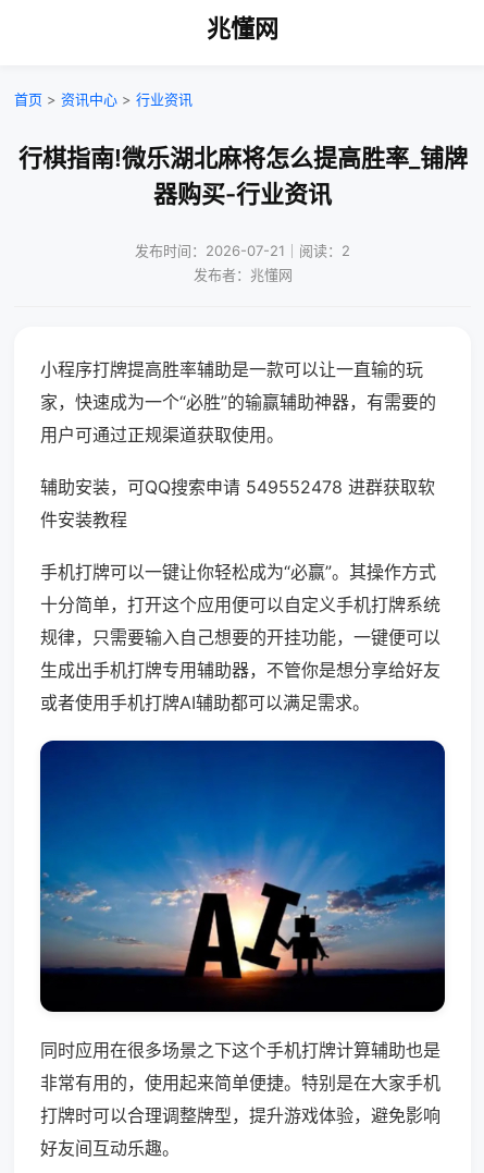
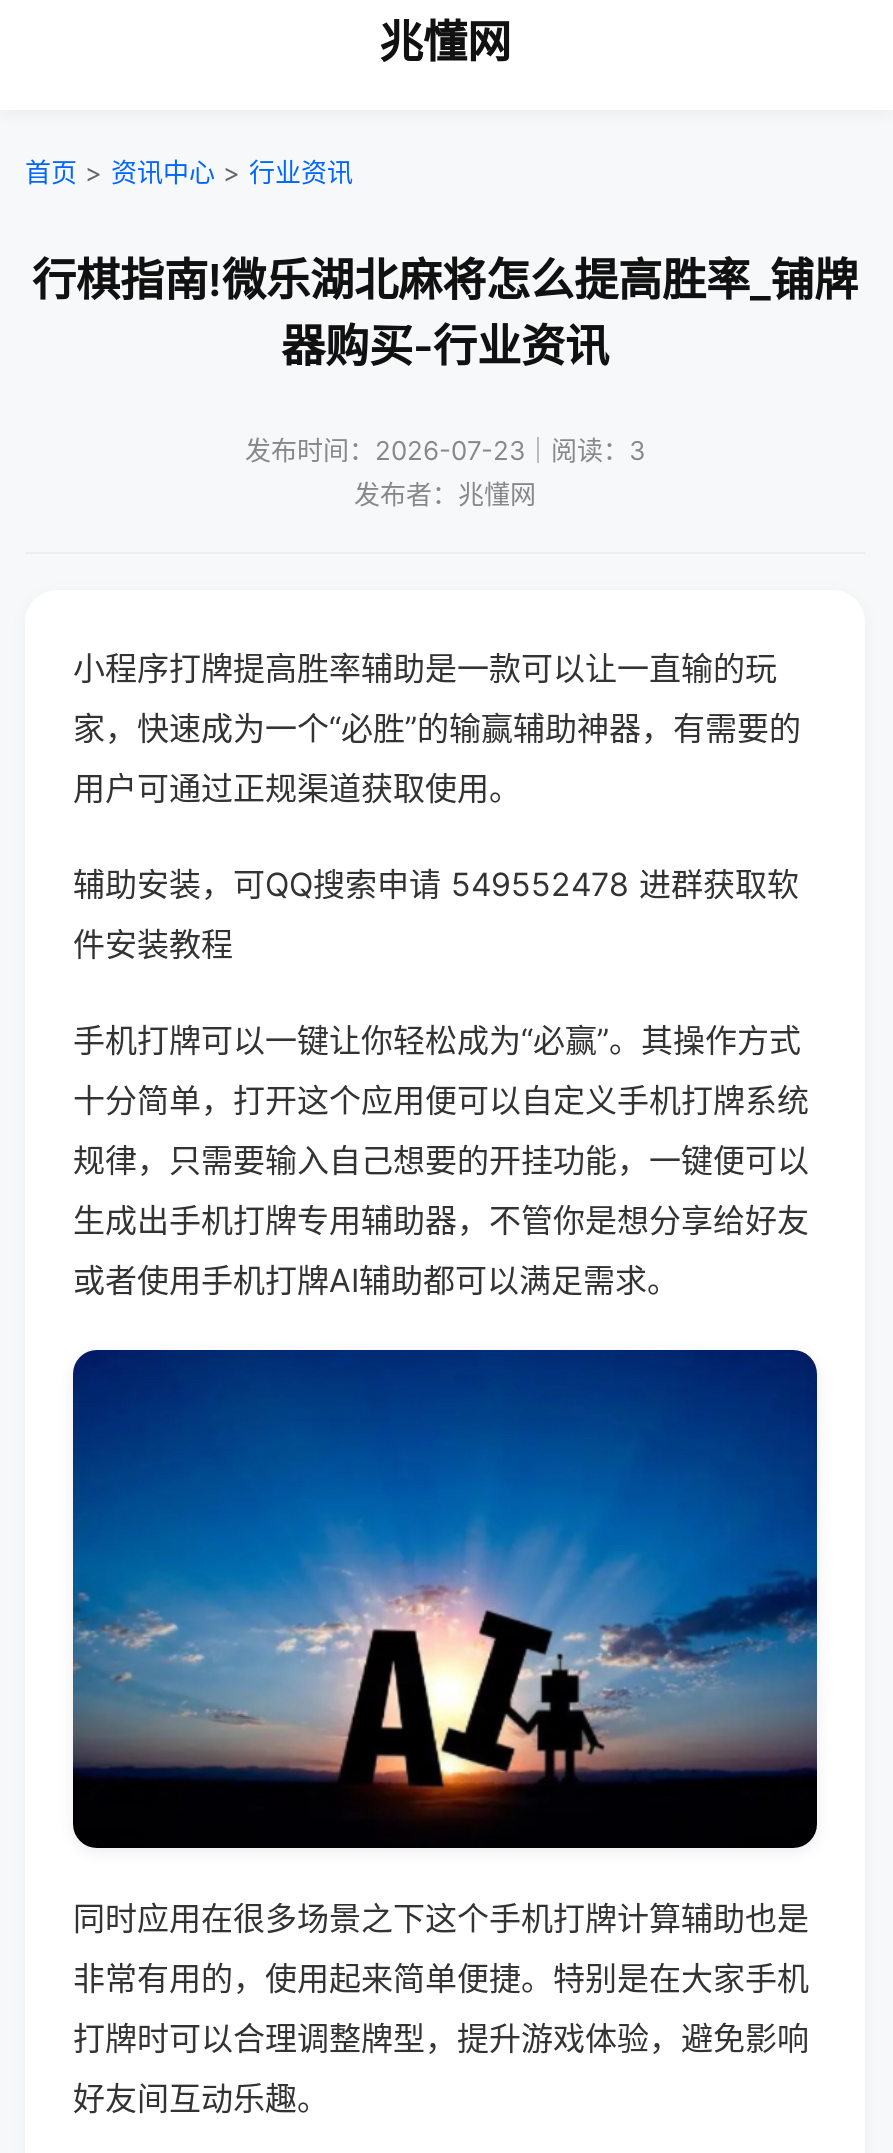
- 发布时间：2026-07-21｜阅读：2
+ 发布时间：2026-07-23｜阅读：3
